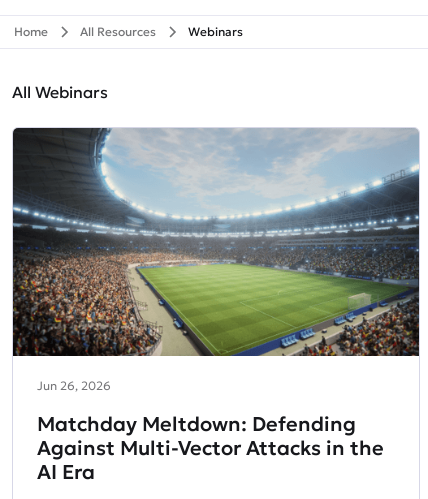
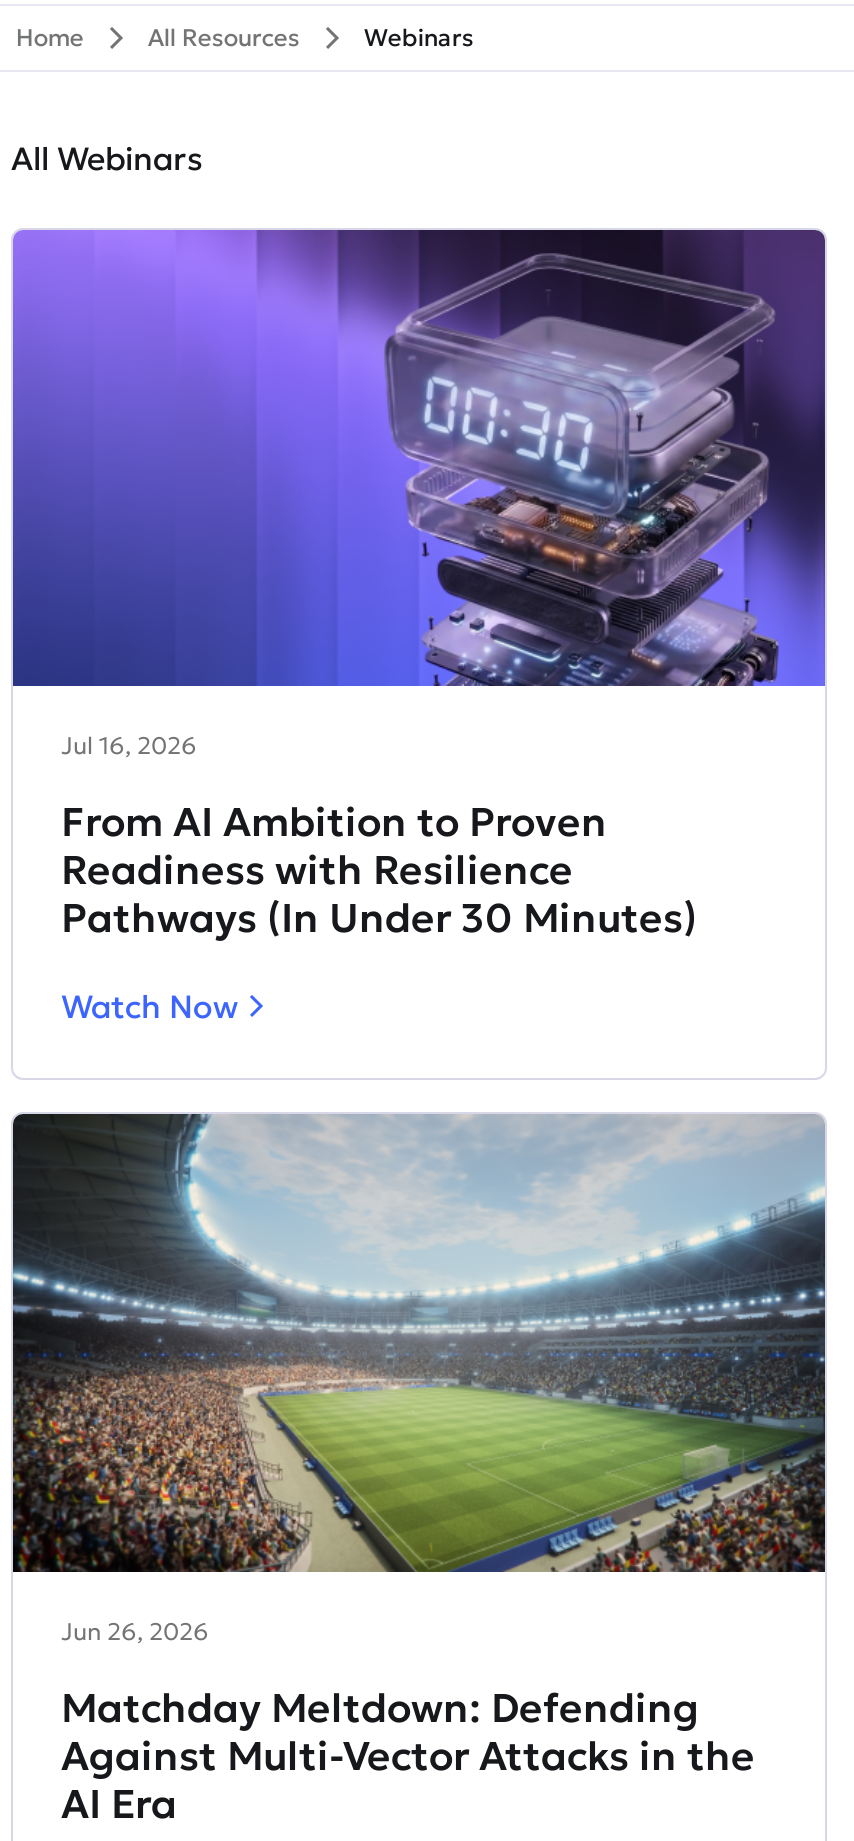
+ [image]
+ Jul 16, 2026
+ From AI Ambition to Proven
+ Readiness with Resilience
+ Pathways (In Under 30 Minutes)
+ Watch Now
